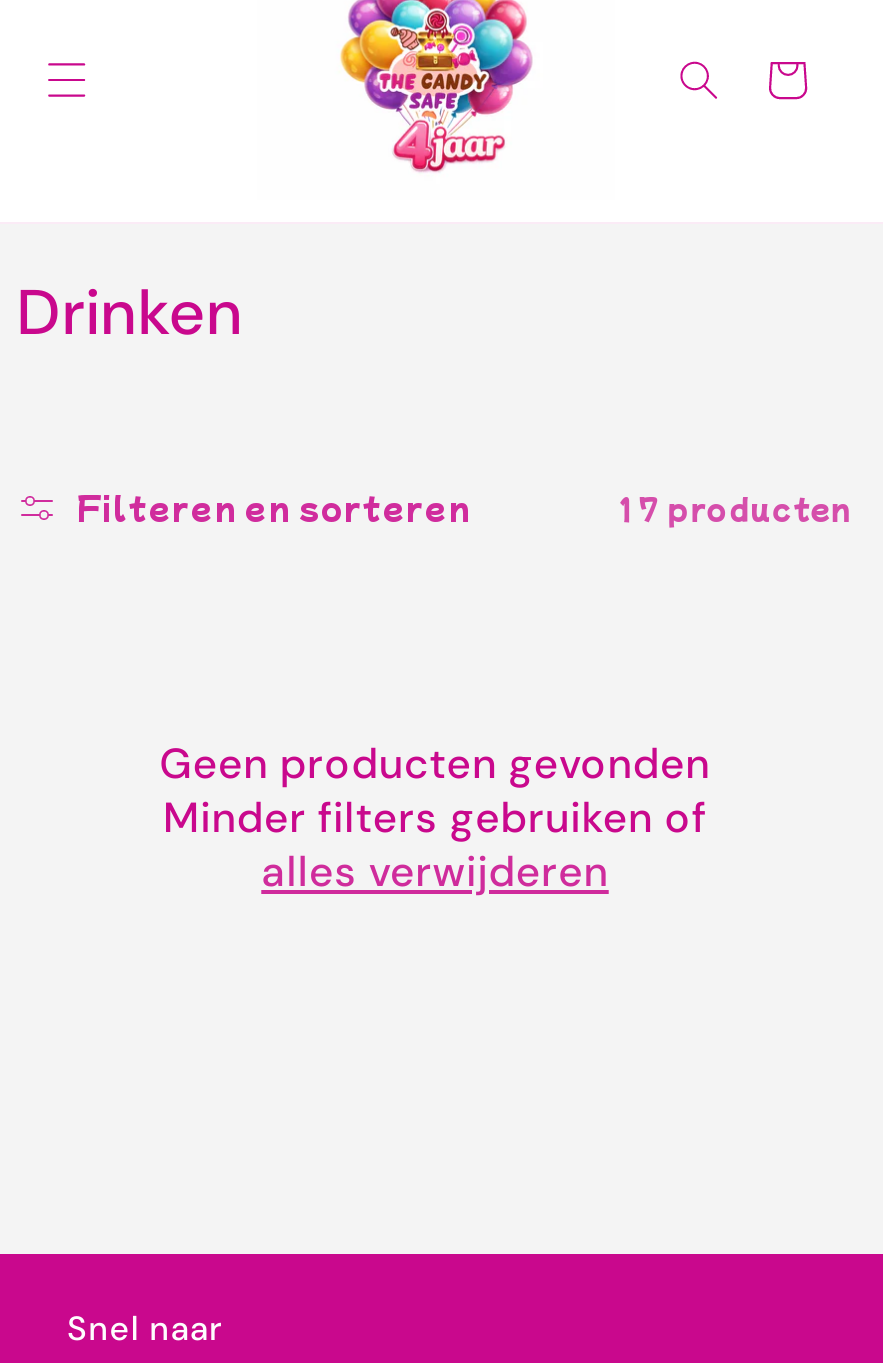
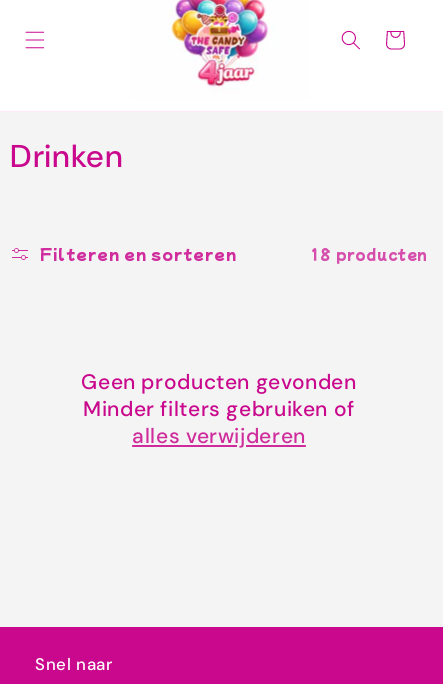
- 17 producten
+ 18 producten
